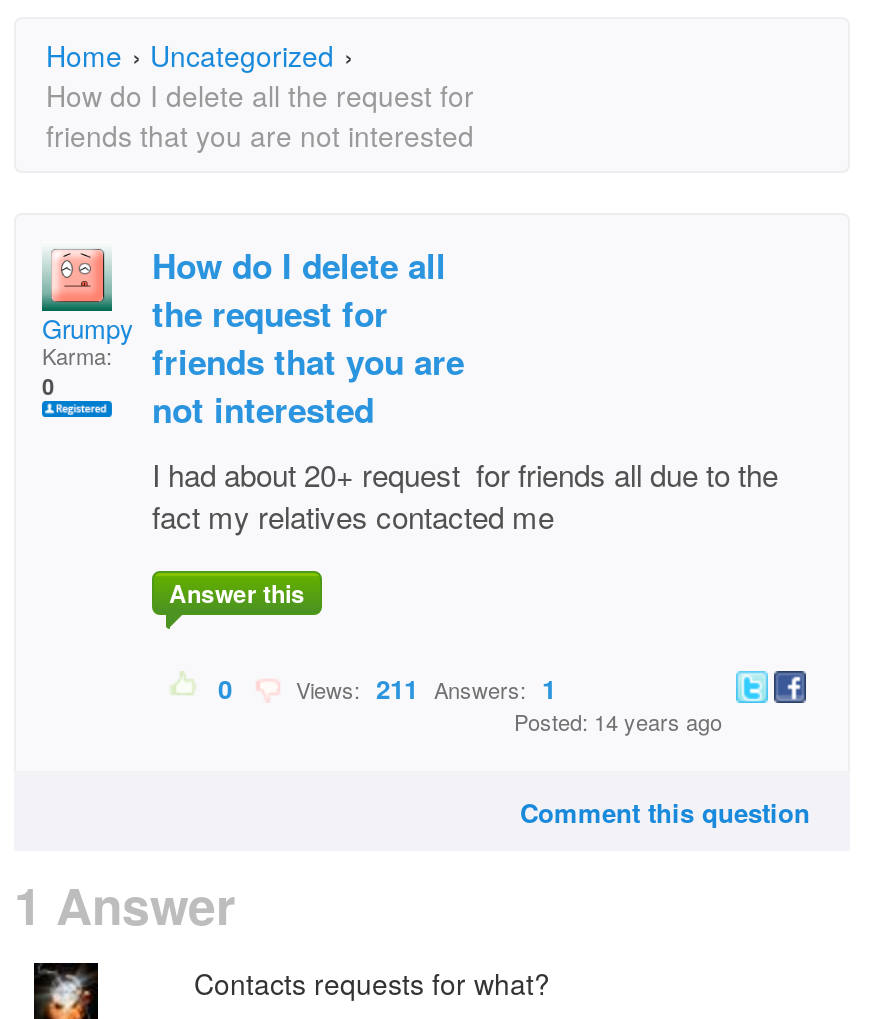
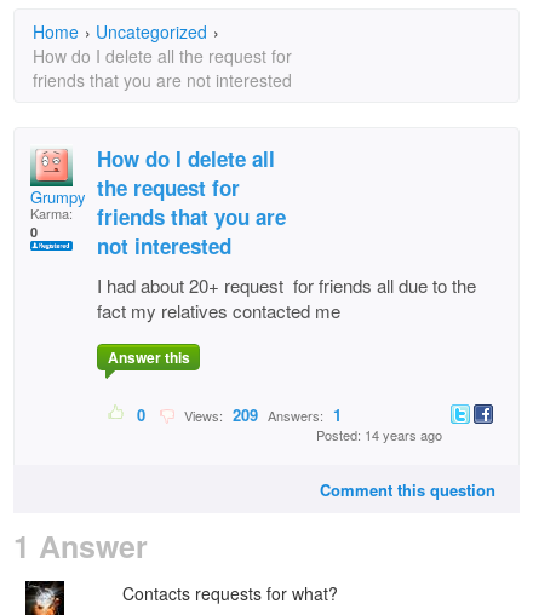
- Views: 211 Answers: 1
+ Views: 209 Answers: 1
